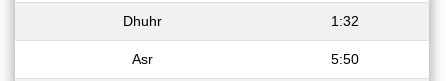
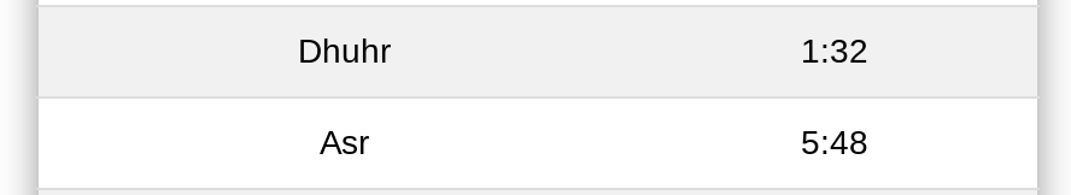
- 5:50
+ 5:48
